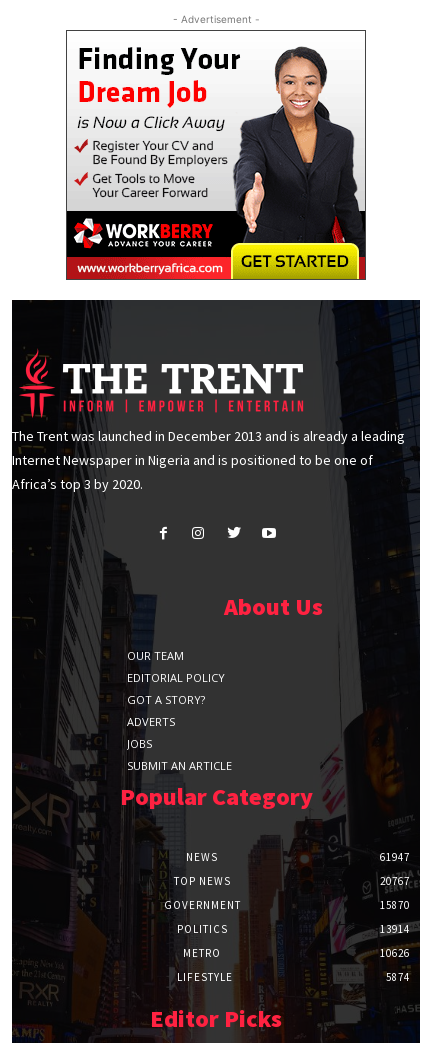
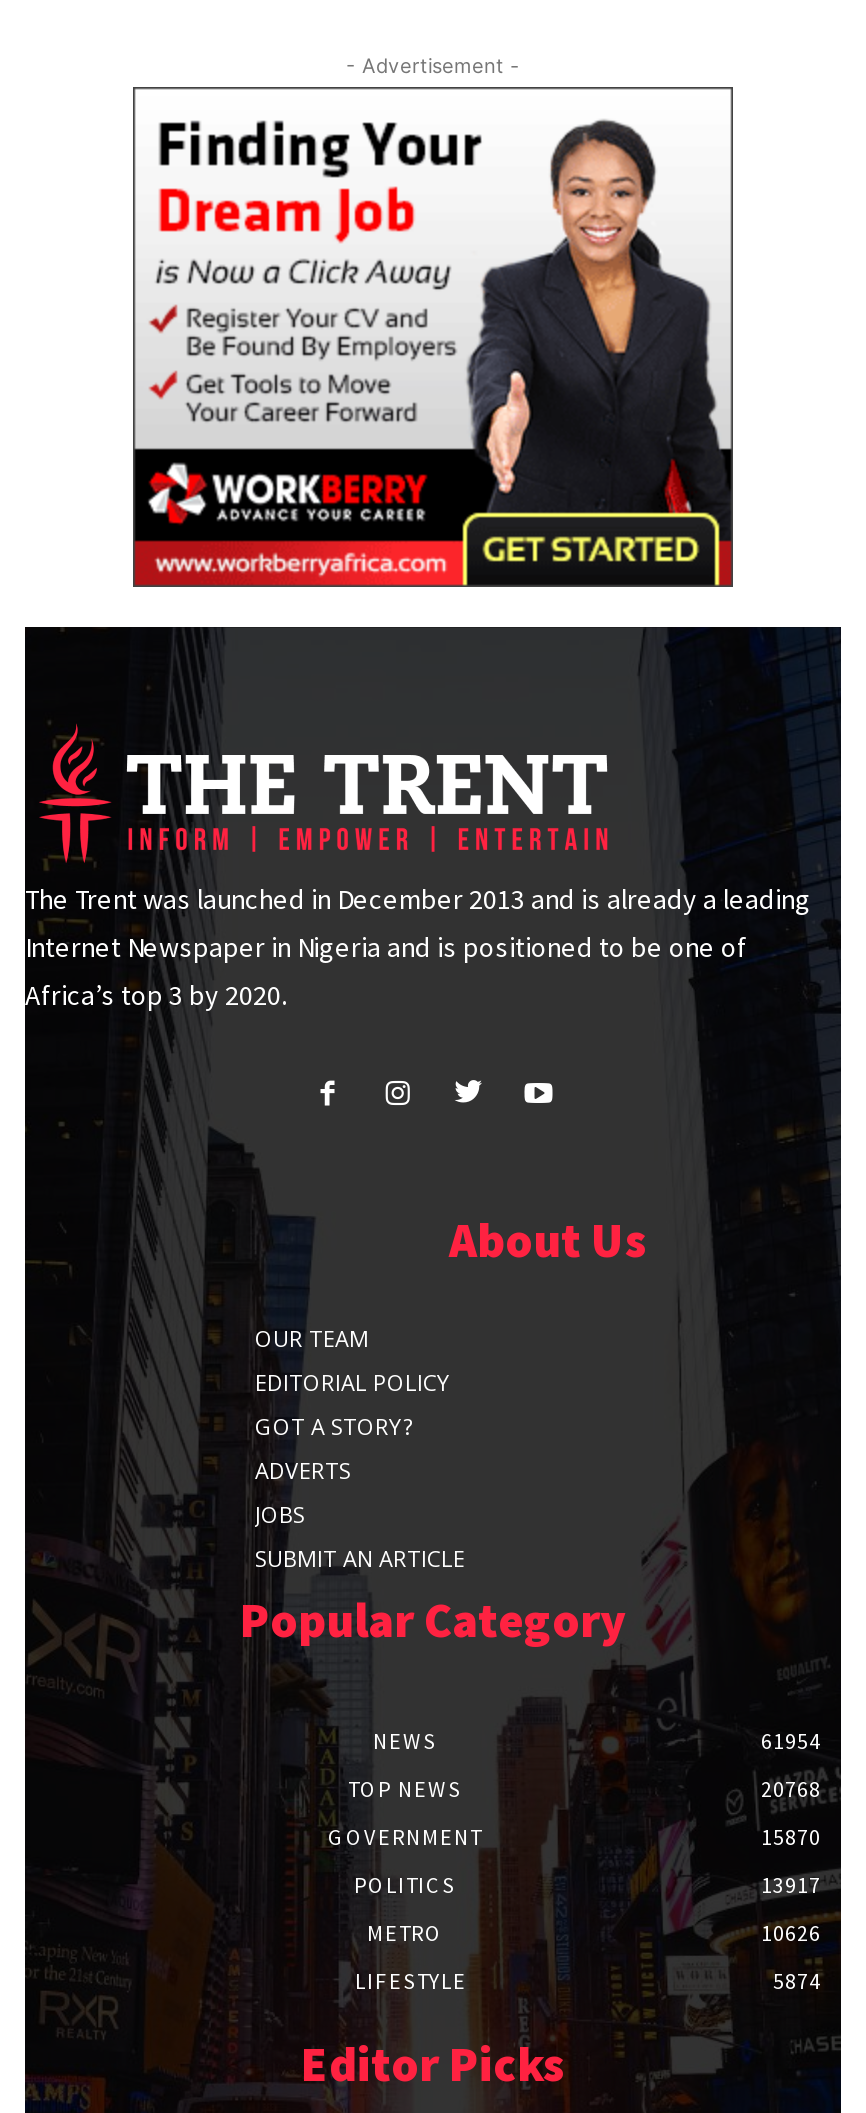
- [image]
+ [image]

- 61947
+ 61954

- 20767
+ 20768

- 13914
+ 13917
